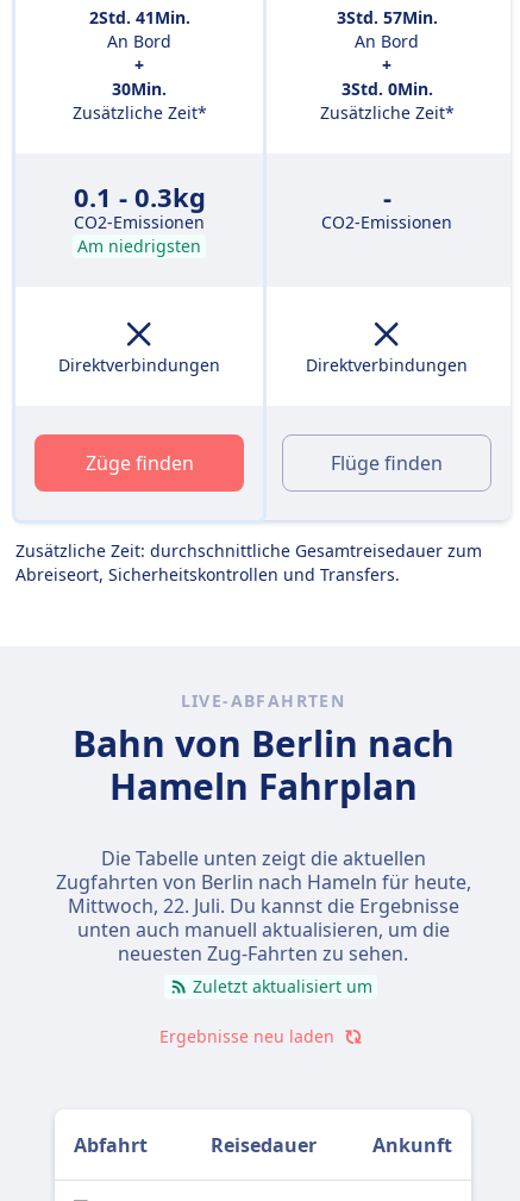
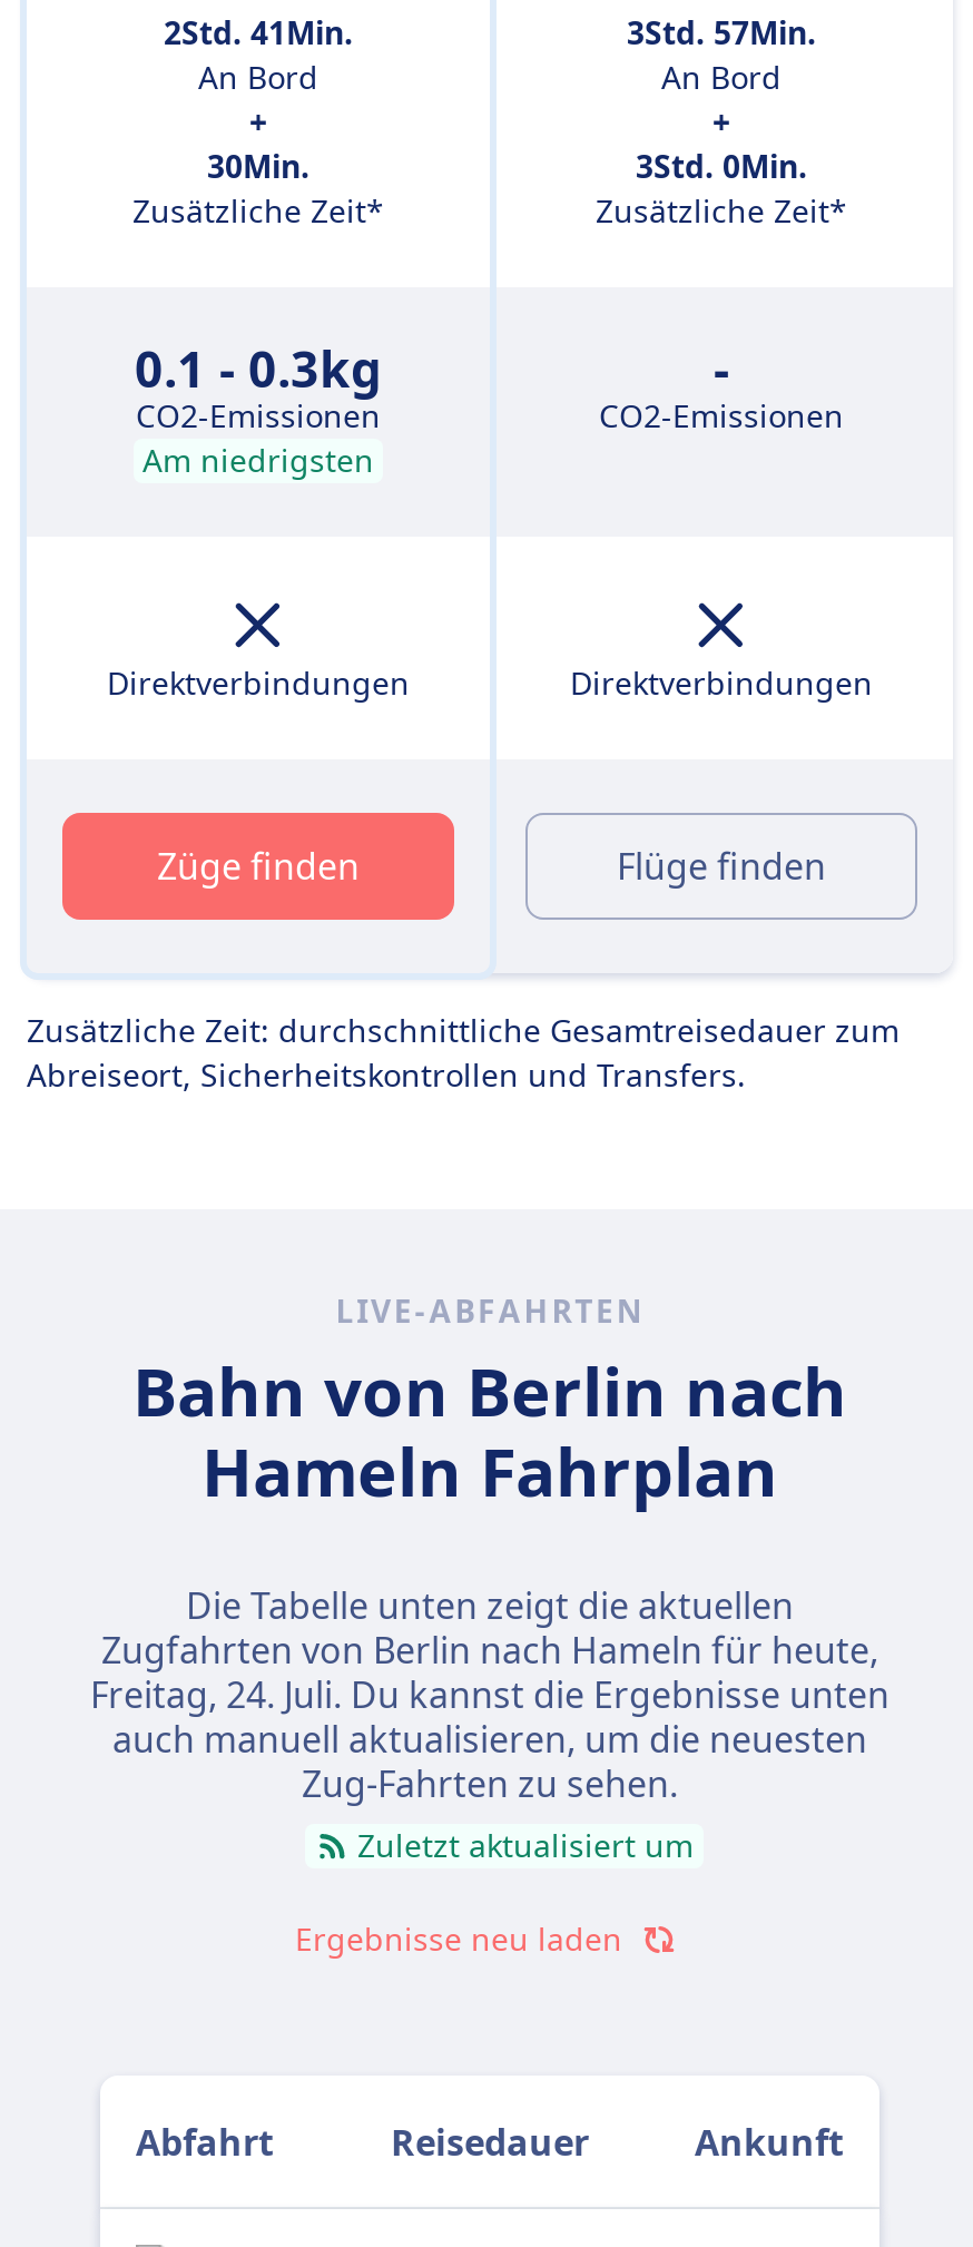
- Mittwoch, 22. Juli. Du kannst die Ergebnisse
- unten auch manuell aktualisieren, um die
- neuesten Zug-Fahrten zu sehen.
+ Freitag, 24. Juli. Du kannst die Ergebnisse unten
+ auch manuell aktualisieren, um die neuesten
+ Zug-Fahrten zu sehen.
